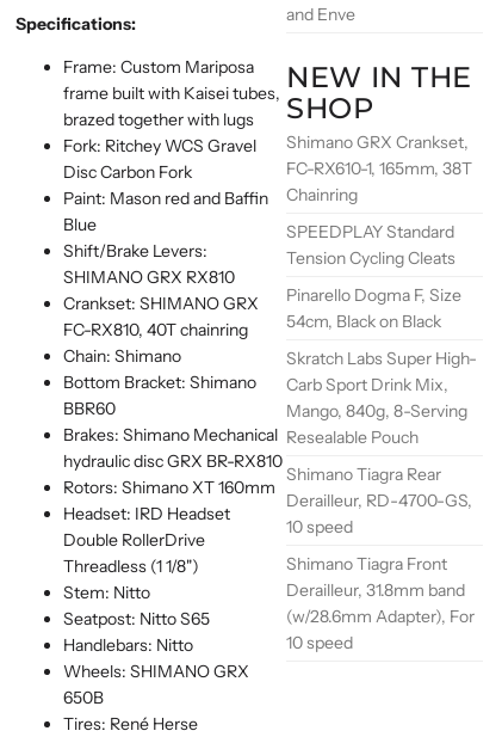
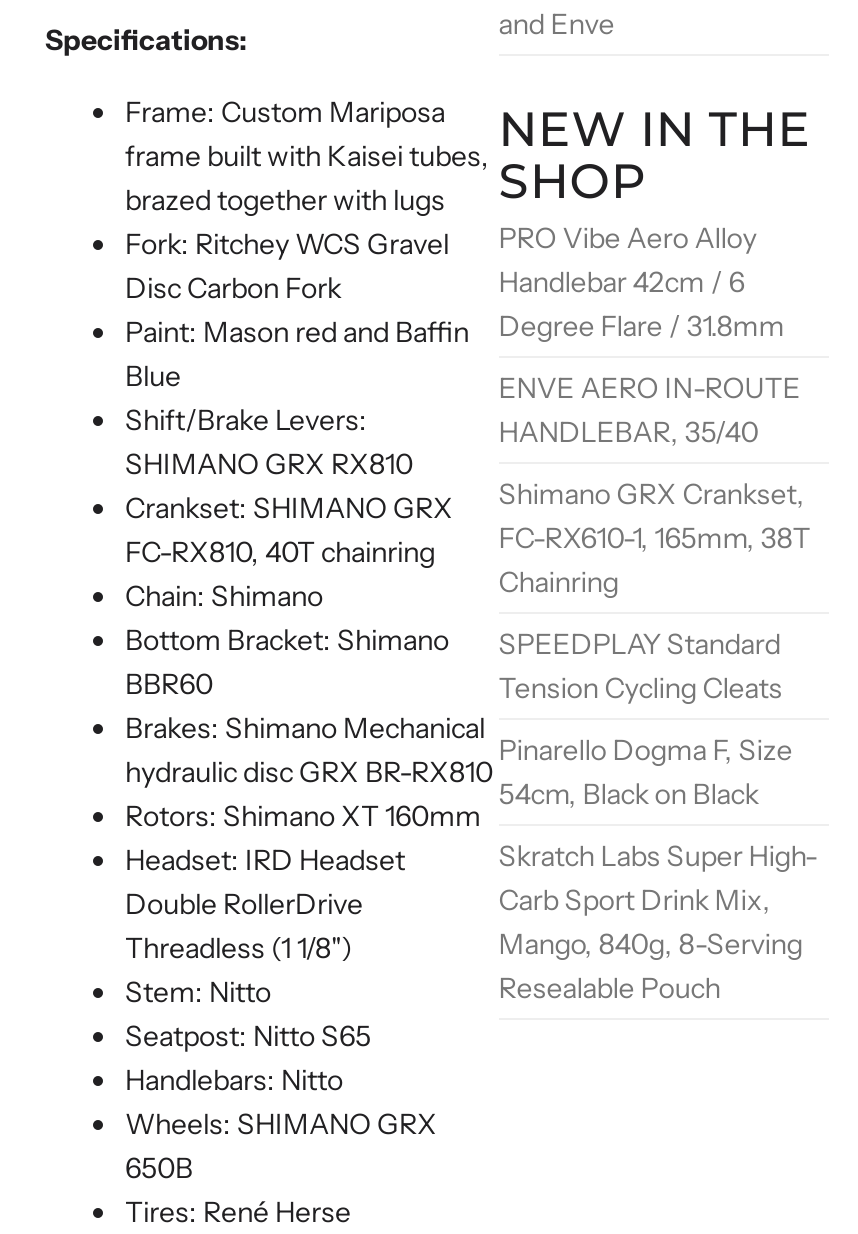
+ PRO Vibe Aero Alloy
+ Handlebar 42cm / 6
+ Degree Flare / 31.8mm
+ ENVE AERO IN-ROUTE
+ HANDLEBAR, 35/40

moved down: Shimano GRX Crankset, | FC-RX610-1, 165mm, 38T | Chainring | ... | Mango, 840g, 8-Serving | Resealable Pouch

- Shimano Tiagra Rear
- Derailleur, RD-4700-GS,
- 10 speed
- Shimano Tiagra Front
- Derailleur, 31.8mm band
- (w/28.6mm Adapter), For
- 10 speed
